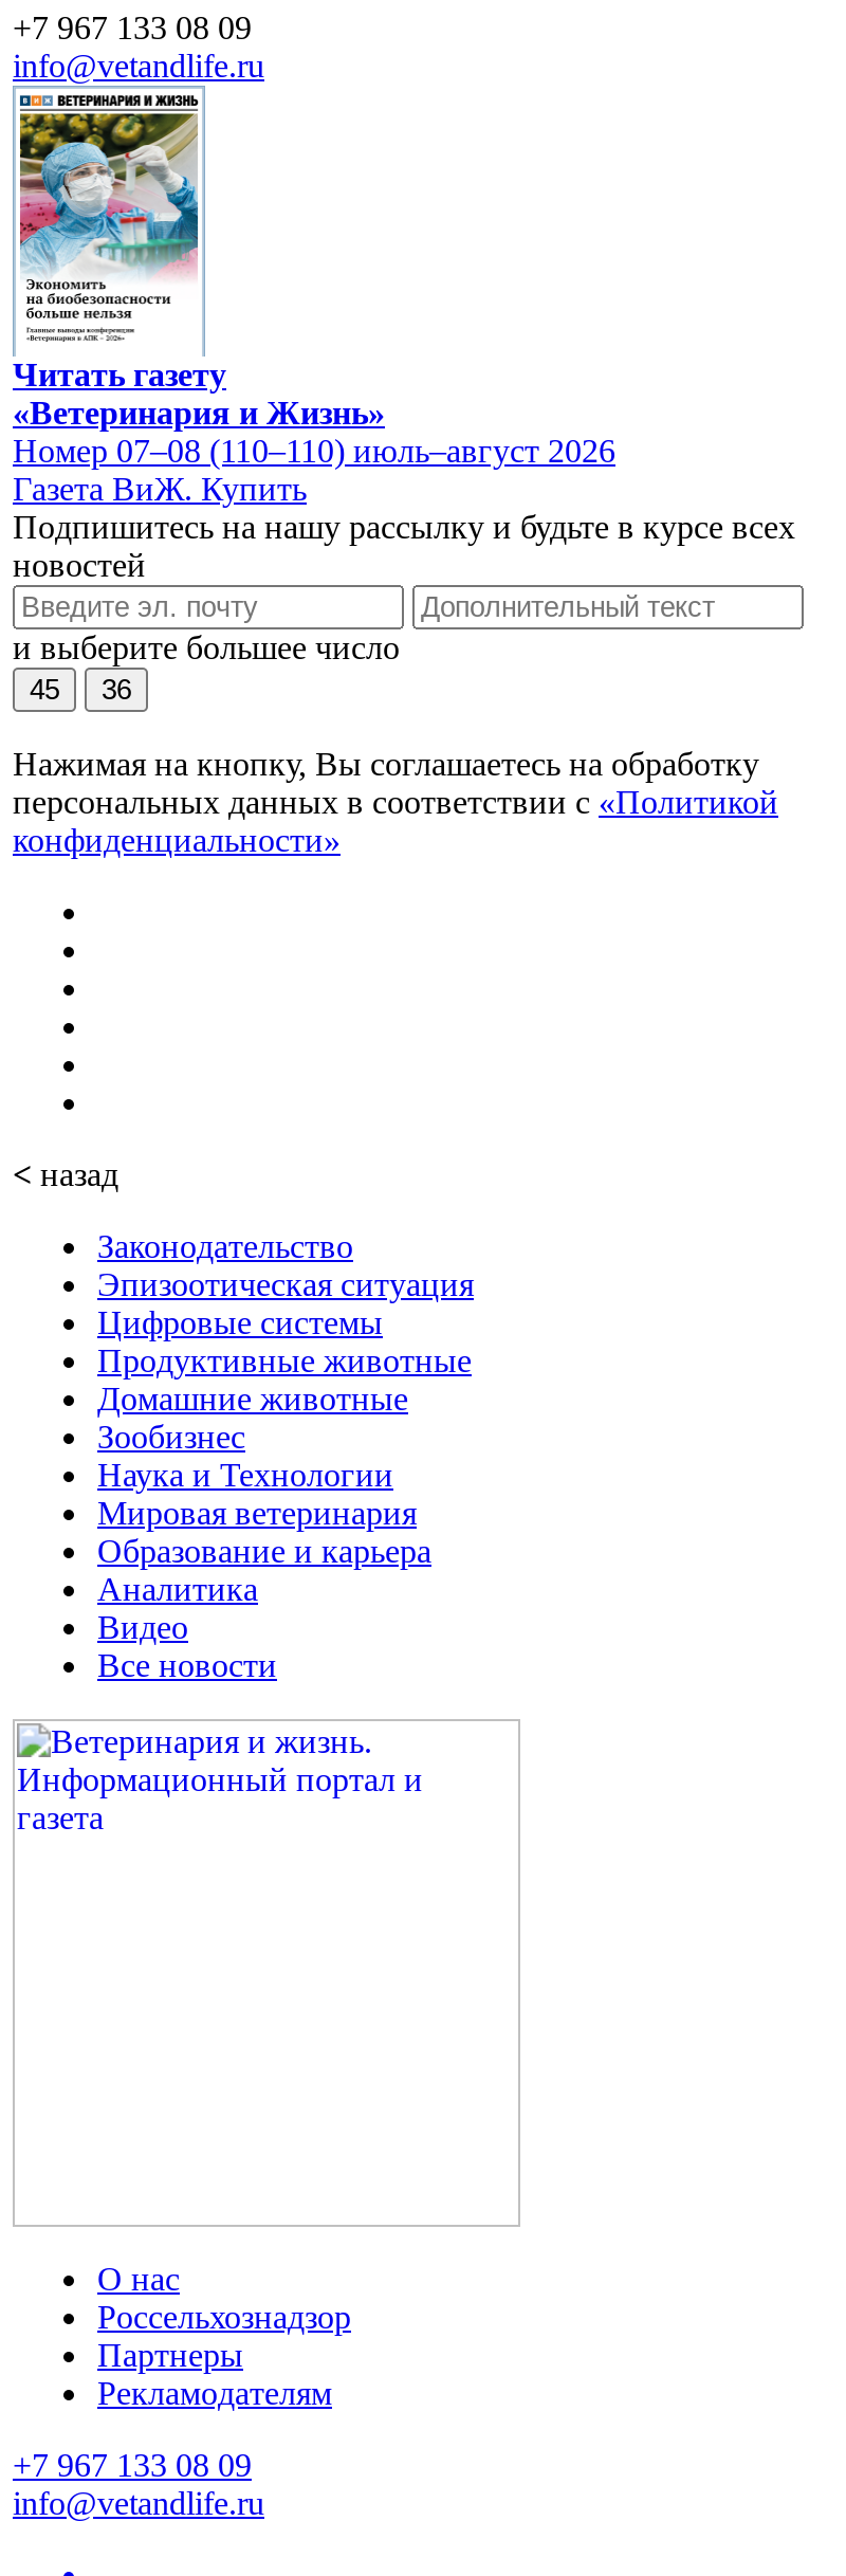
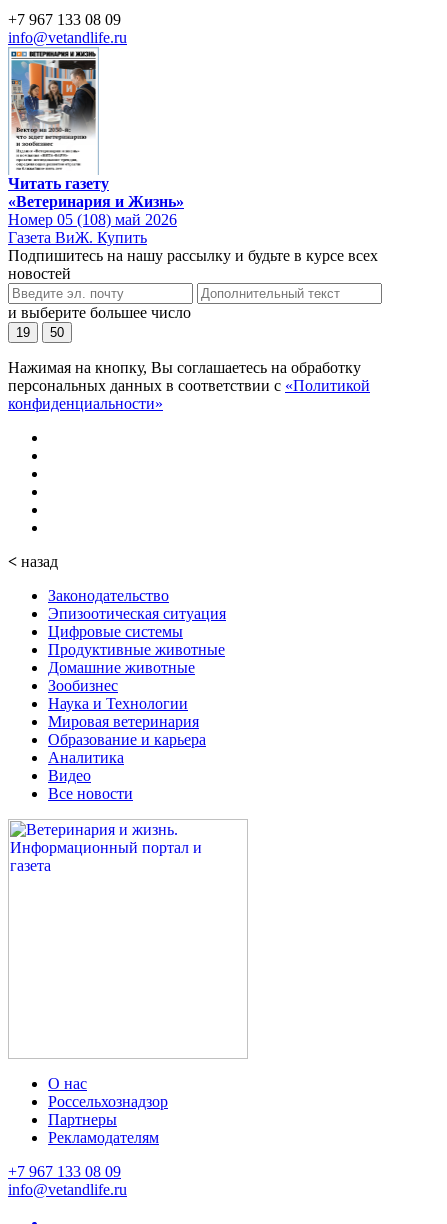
- [image]
+ [image]

- Номер 07–08 (110–110) июль–август 2026
+ Номер 05 (108) май 2026

- 45
+ 19

- 36
+ 50
